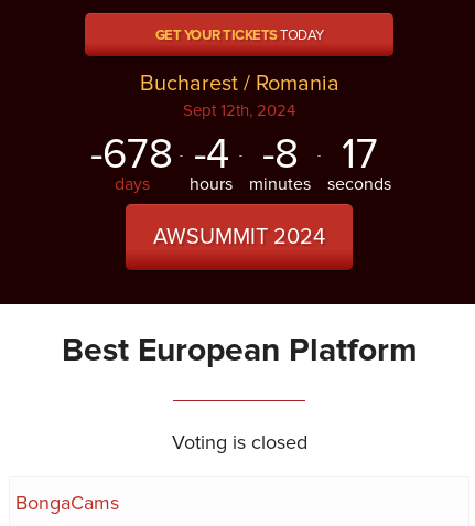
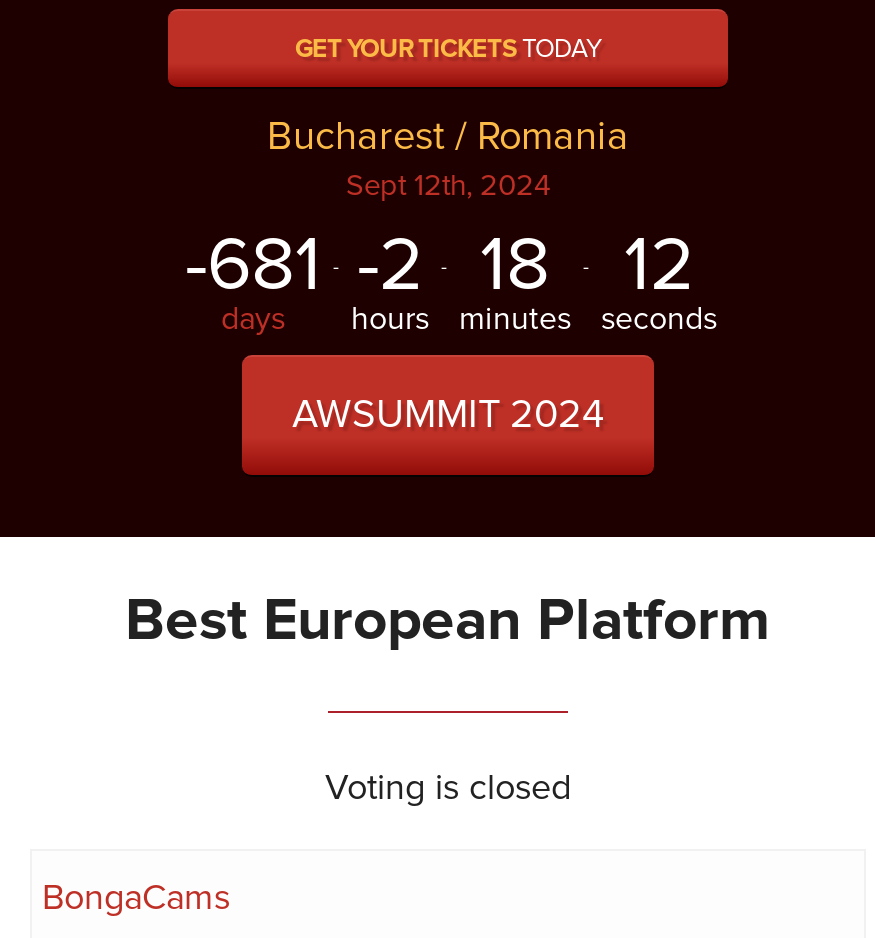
- -678
+ -681

- -4
+ -2

- -8
+ 18

- 17
+ 12
